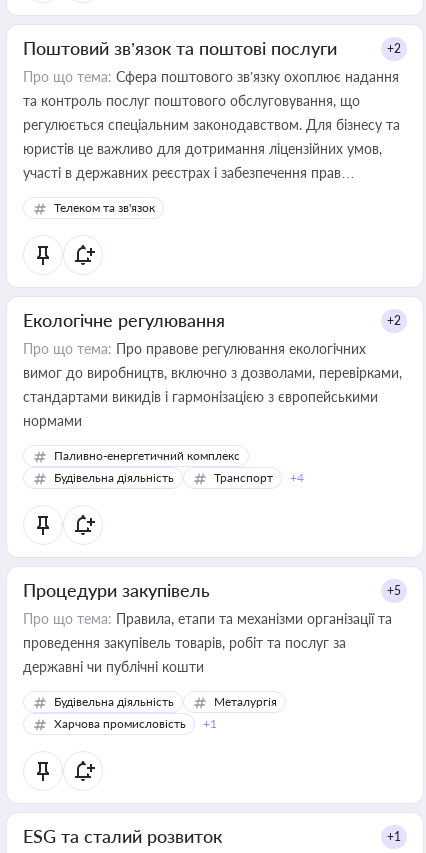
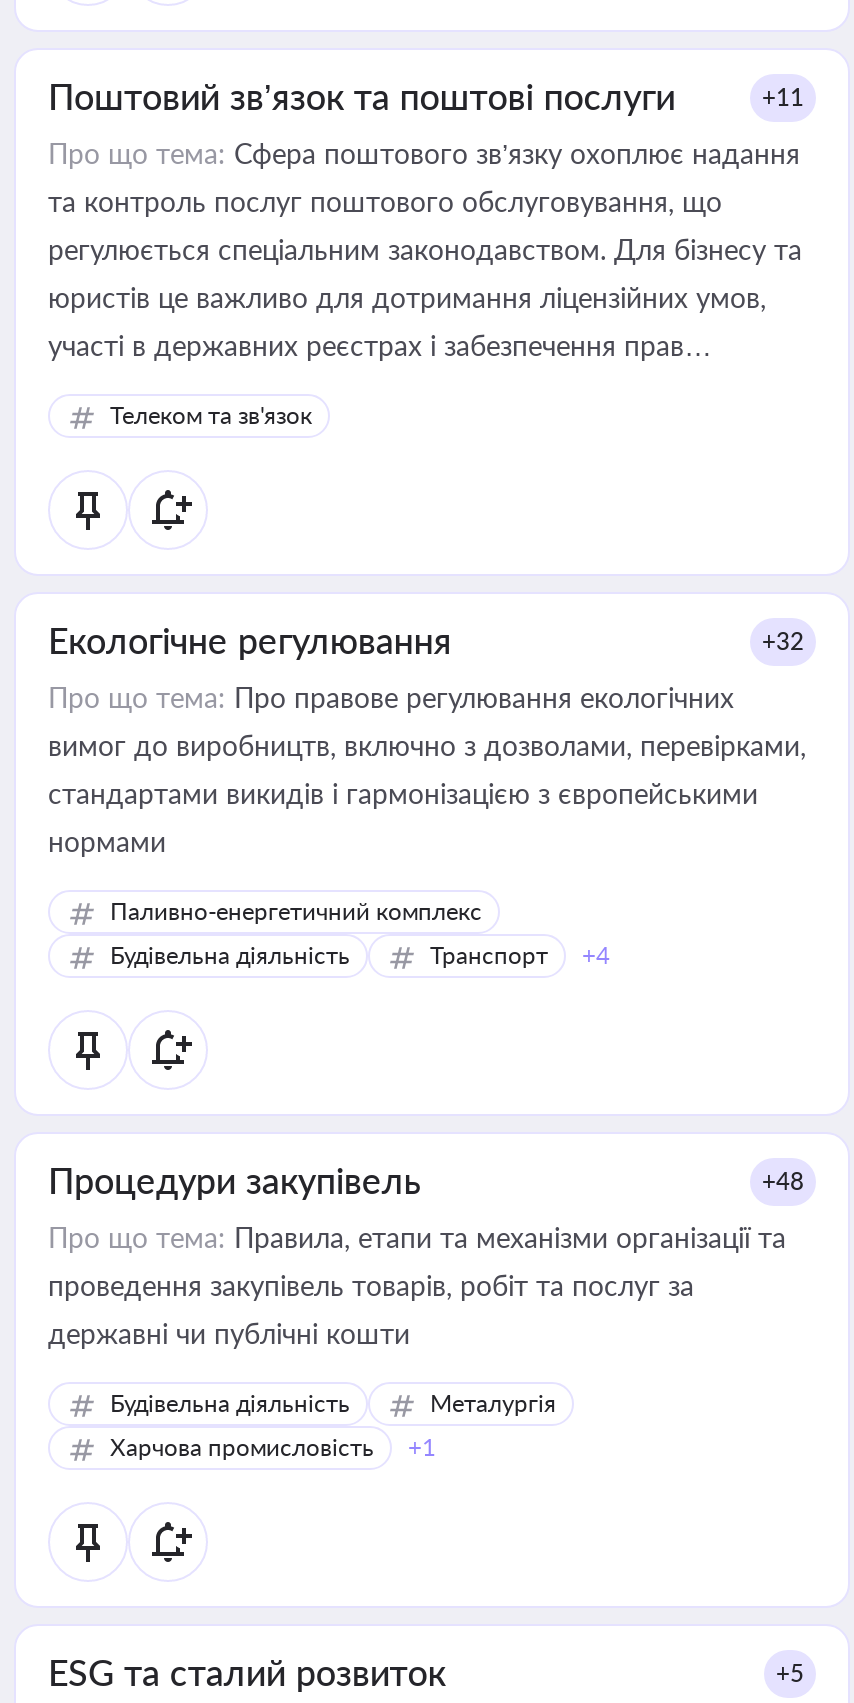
- +2
+ +11

- +2
+ +32

- +5
+ +48

- +1
+ +5
